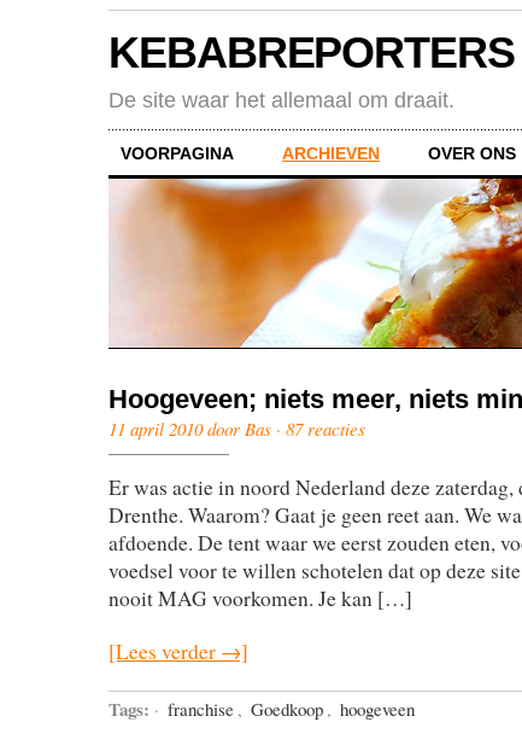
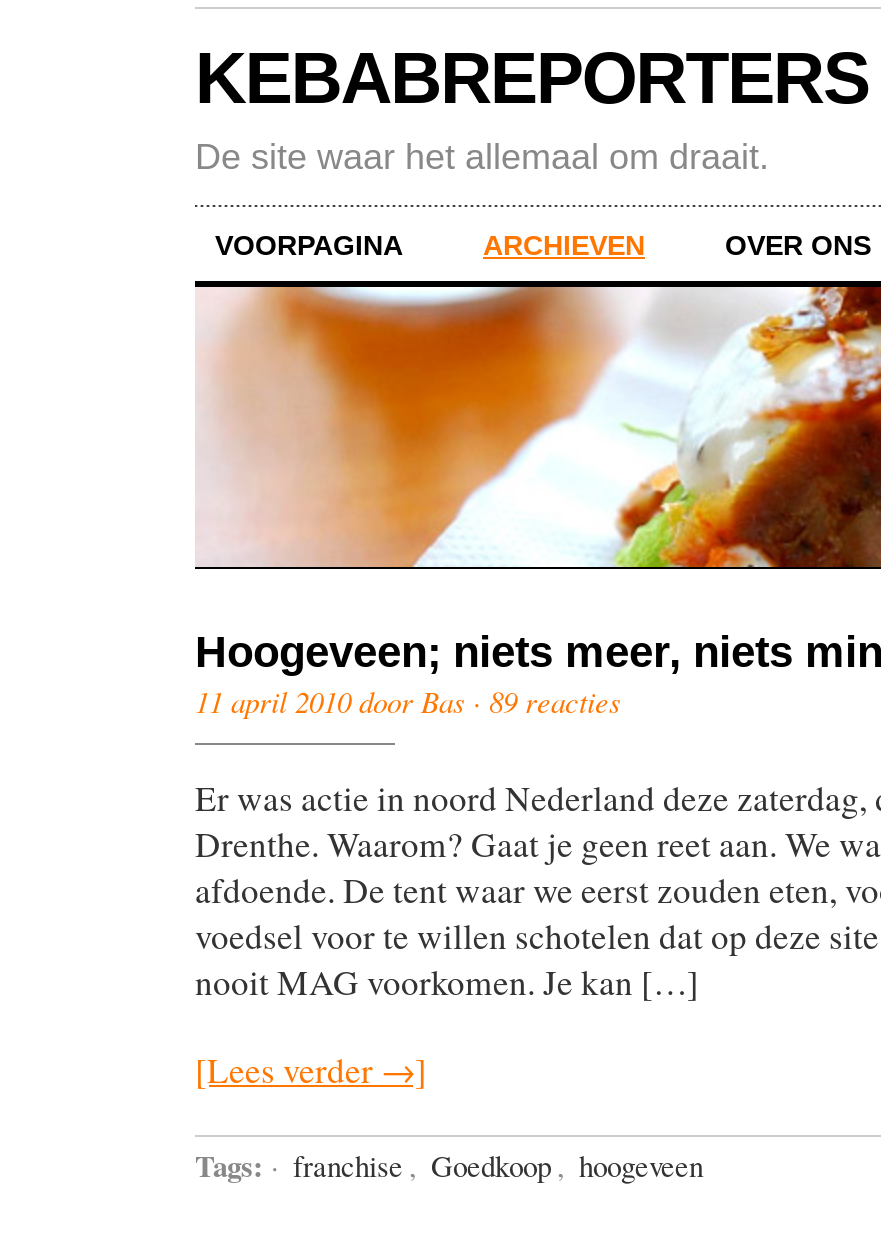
- 11 april 2010 door Bas · 87 reacties
+ 11 april 2010 door Bas · 89 reacties
